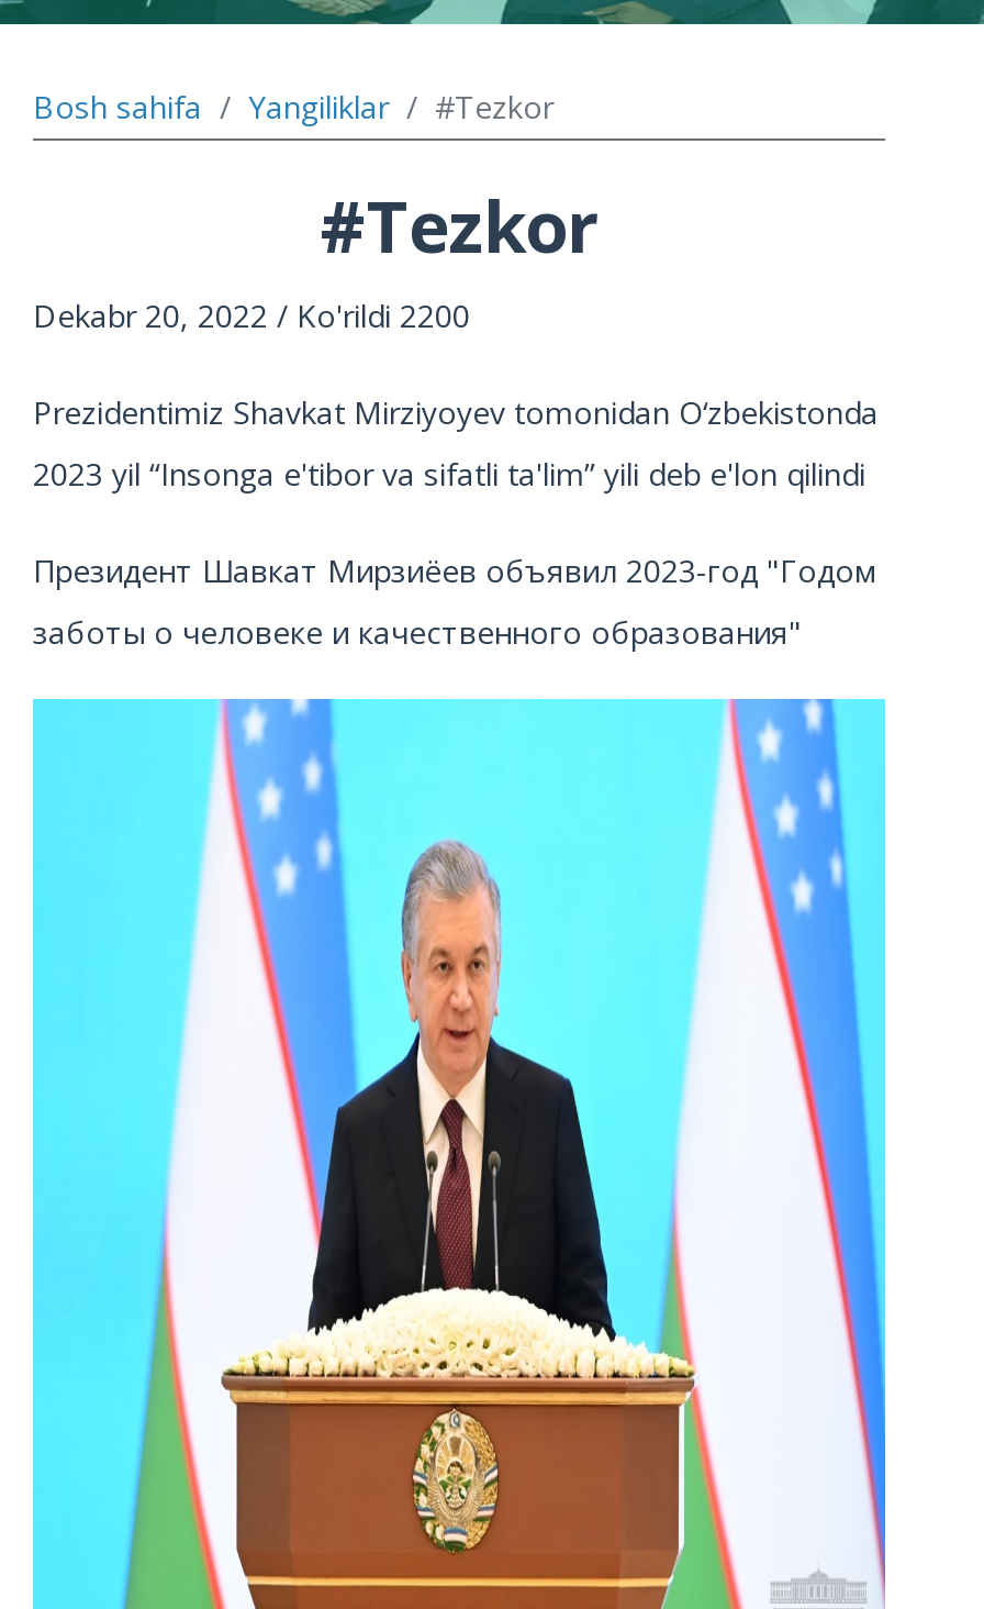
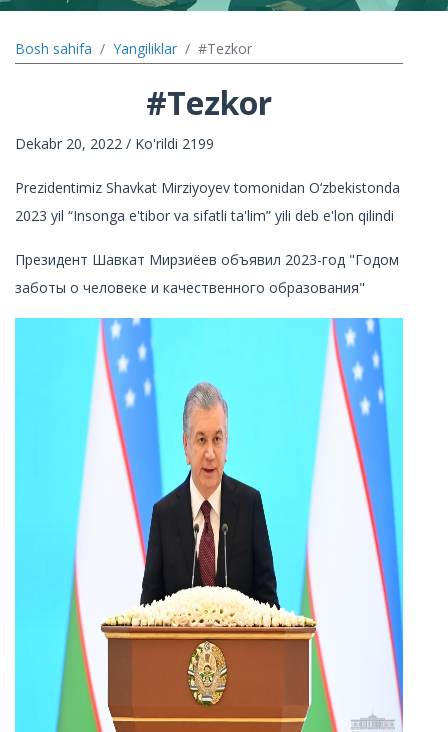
- Dekabr 20, 2022 / Ko'rildi 2200
+ Dekabr 20, 2022 / Ko'rildi 2199
